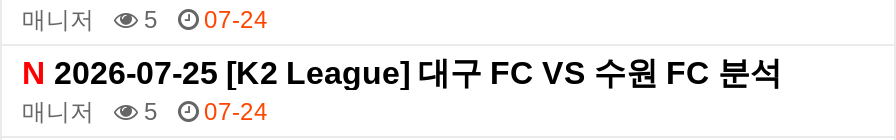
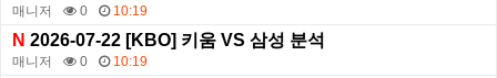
- 5
- 07-24
+ 0
+ 10:19

- N 2026-07-25 [K2 League] 대구 FC VS 수원 FC 분석
+ N 2026-07-22 [KBO] 키움 VS 삼성 분석

- 5
- 07-24
+ 0
+ 10:19
